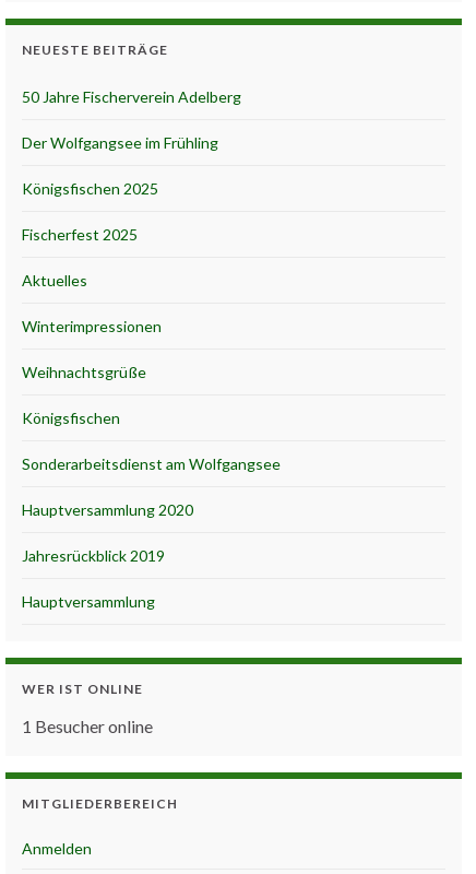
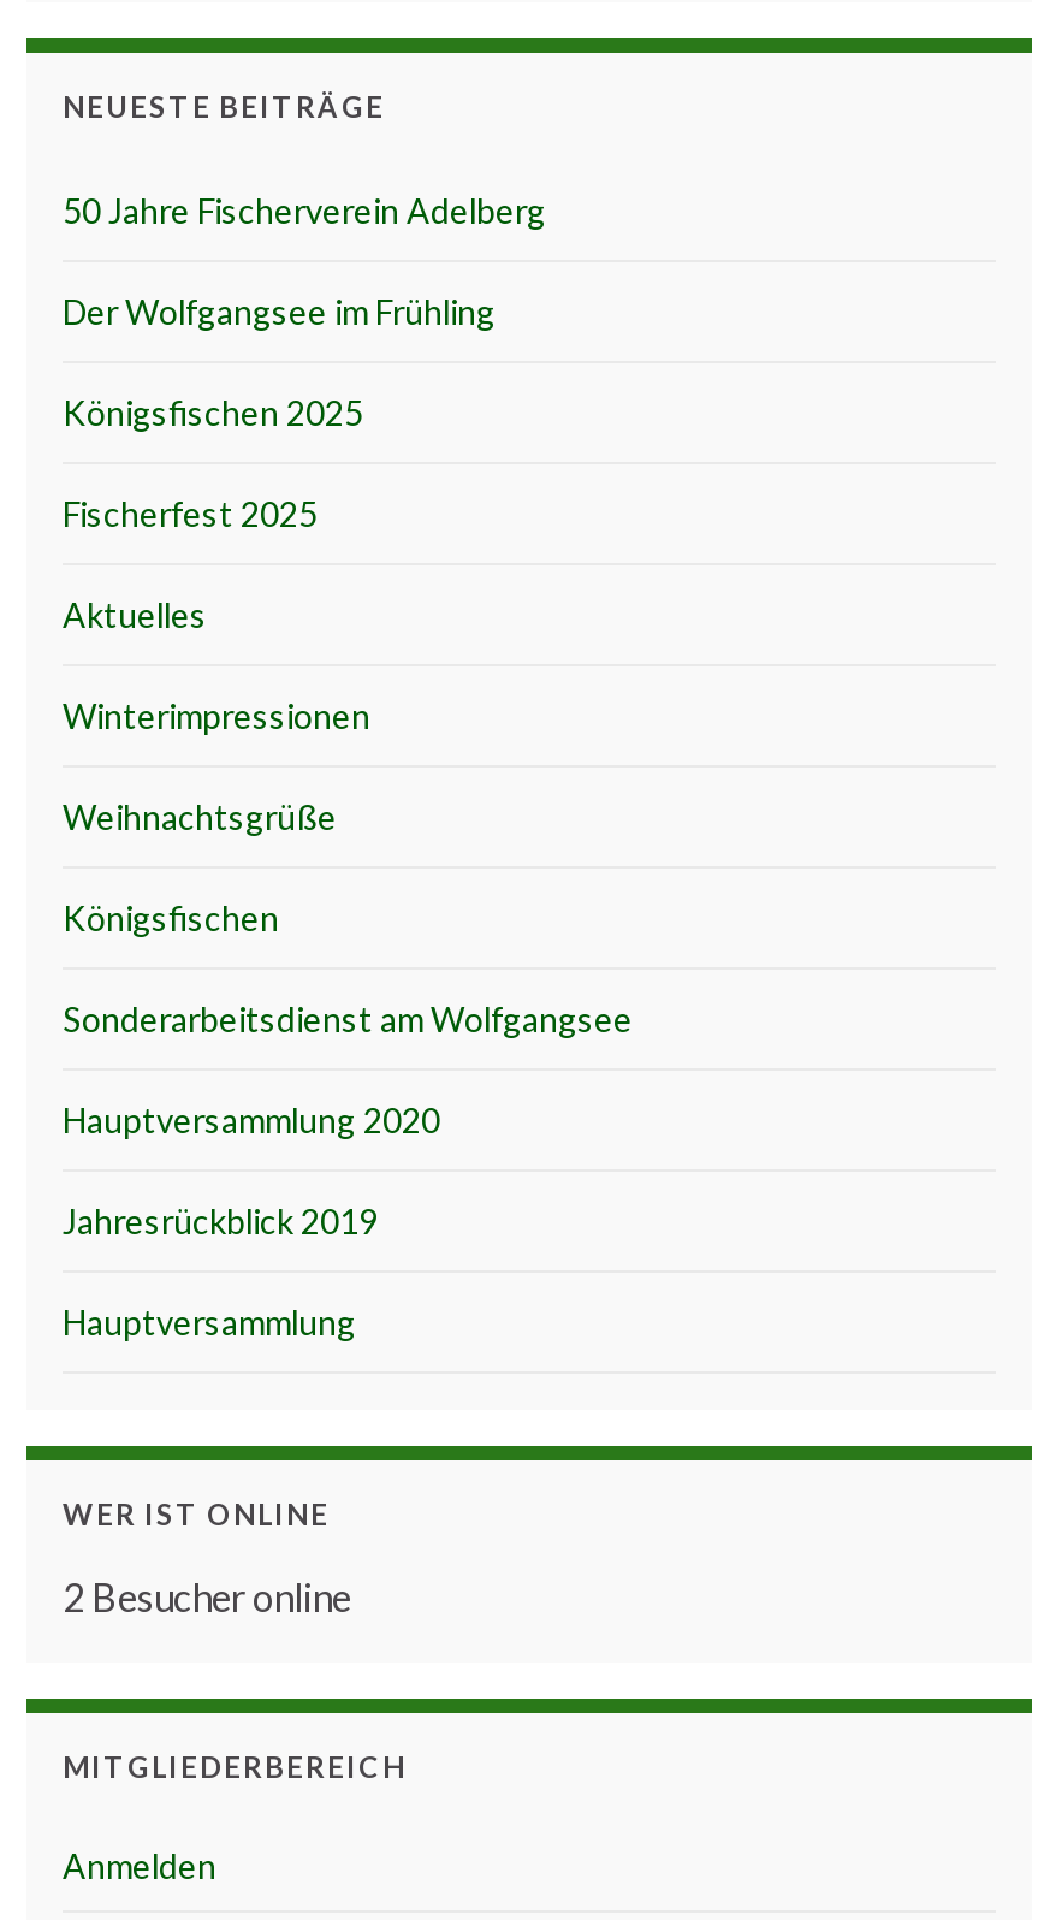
- 1 Besucher online
+ 2 Besucher online
